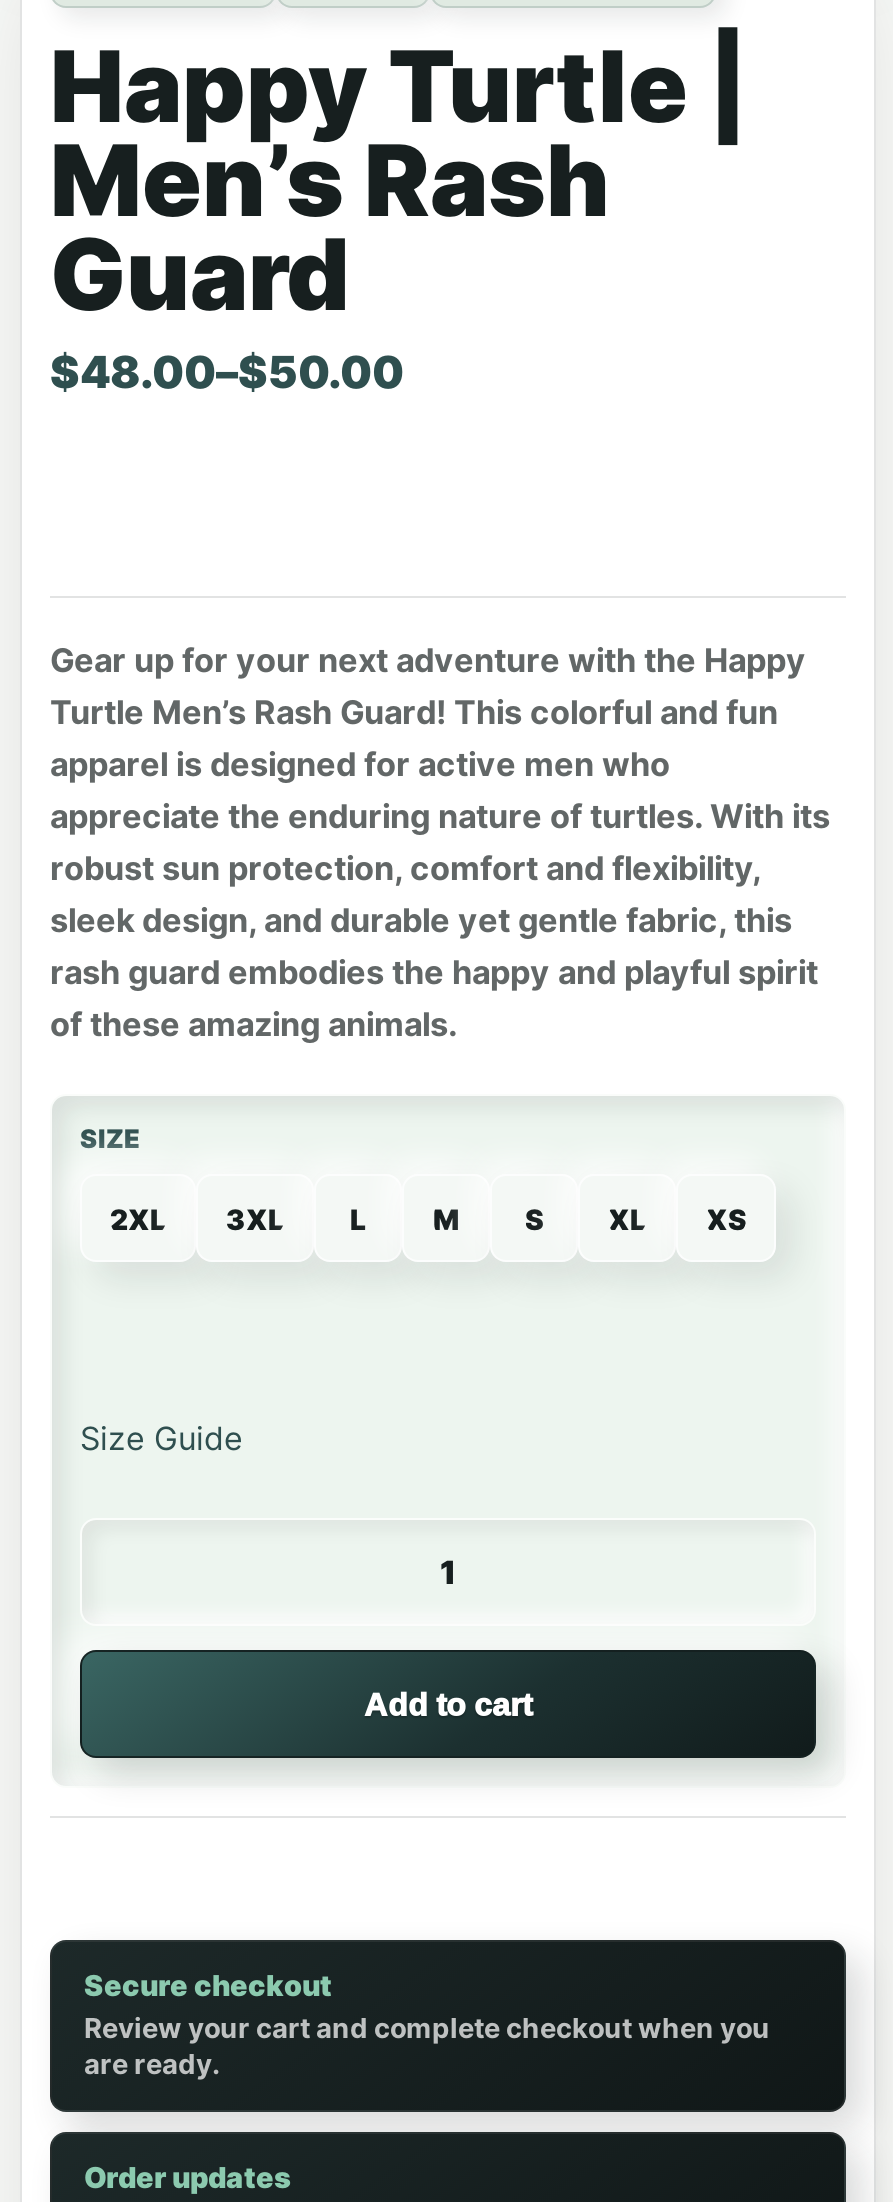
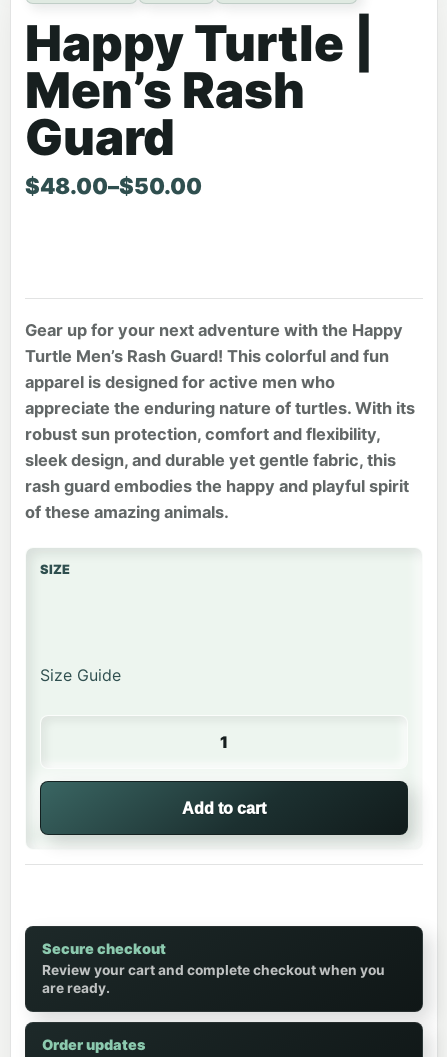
- 2XL
- 3XL
- L
- M
- S
- XL
- XS
